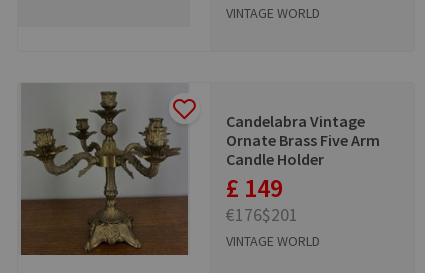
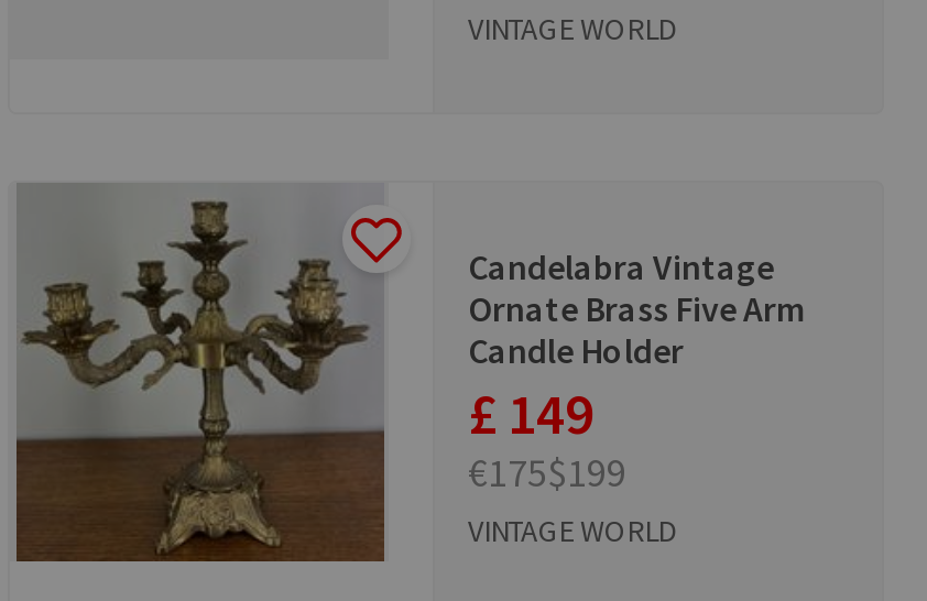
- €176$201
+ €175$199
